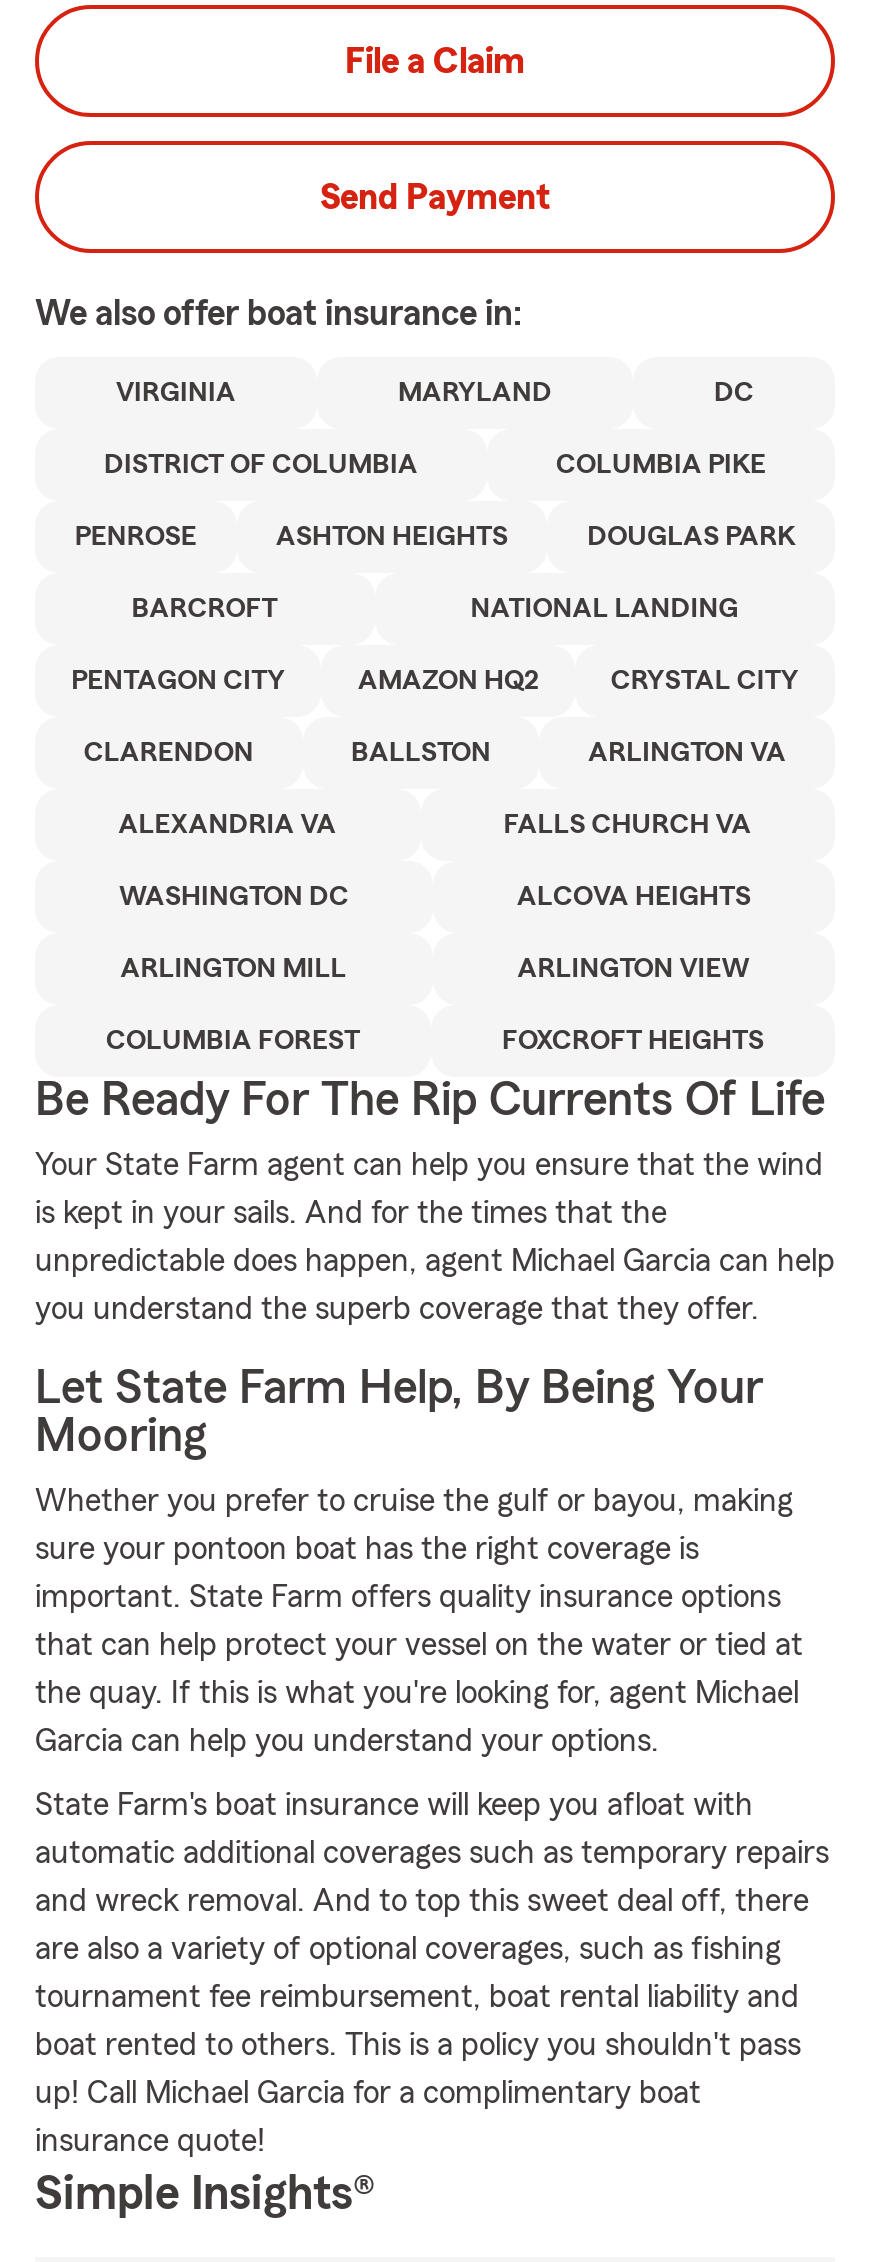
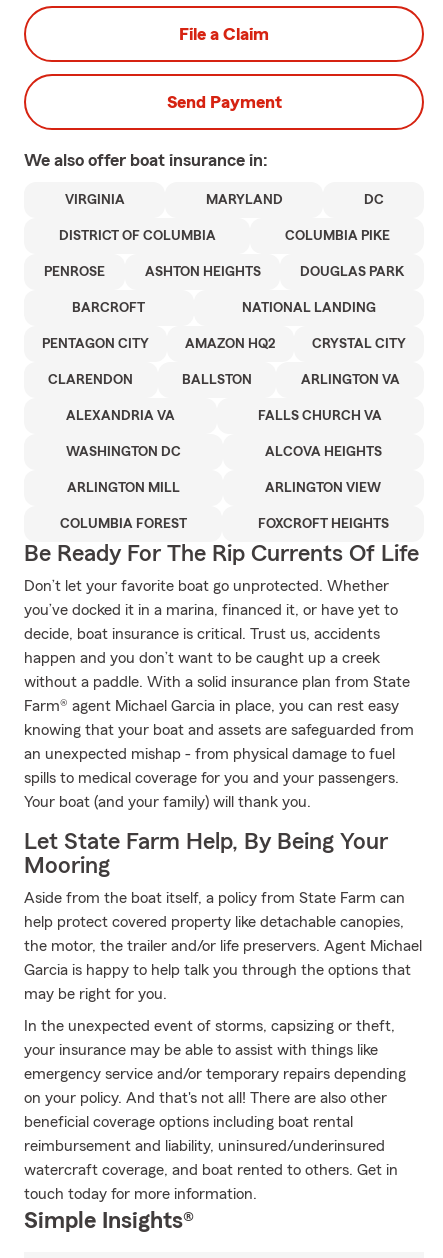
- Your State Farm agent can help you ensure that the wind
- is kept in your sails. And for the times that the
- unpredictable does happen, agent Michael Garcia can help
- you understand the superb coverage that they offer.
+ Don’t let your favorite boat go unprotected. Whether
+ you’ve docked it in a marina, financed it, or have yet to
+ decide, boat insurance is critical. Trust us, accidents
+ happen and you don’t want to be caught up a creek
+ without a paddle. With a solid insurance plan from State
+ Farm® agent Michael Garcia in place, you can rest easy
+ knowing that your boat and assets are safeguarded from
+ an unexpected mishap - from physical damage to fuel
+ spills to medical coverage for you and your passengers.
+ Your boat (and your family) will thank you.

moved down: Let State Farm Help, By Being Your | Mooring

- Whether you prefer to cruise the gulf or bayou, making
- sure your pontoon boat has the right coverage is
- important. State Farm offers quality insurance options
- that can help protect your vessel on the water or tied at
- the quay. If this is what you're looking for, agent Michael
- Garcia can help you understand your options.
- State Farm's boat insurance will keep you afloat with
- automatic additional coverages such as temporary repairs
- and wreck removal. And to top this sweet deal off, there
- are also a variety of optional coverages, such as fishing
- tournament fee reimbursement, boat rental liability and
- boat rented to others. This is a policy you shouldn't pass
- up! Call Michael Garcia for a complimentary boat
- insurance quote!
+ Aside from the boat itself, a policy from State Farm can
+ help protect covered property like detachable canopies,
+ the motor, the trailer and/or life preservers. Agent Michael
+ Garcia is happy to help talk you through the options that
+ may be right for you.
+ In the unexpected event of storms, capsizing or theft,
+ your insurance may be able to assist with things like
+ emergency service and/or temporary repairs depending
+ on your policy. And that's not all! There are also other
+ beneficial coverage options including boat rental
+ reimbursement and liability, uninsured/underinsured
+ watercraft coverage, and boat rented to others. Get in
+ touch today for more information.
